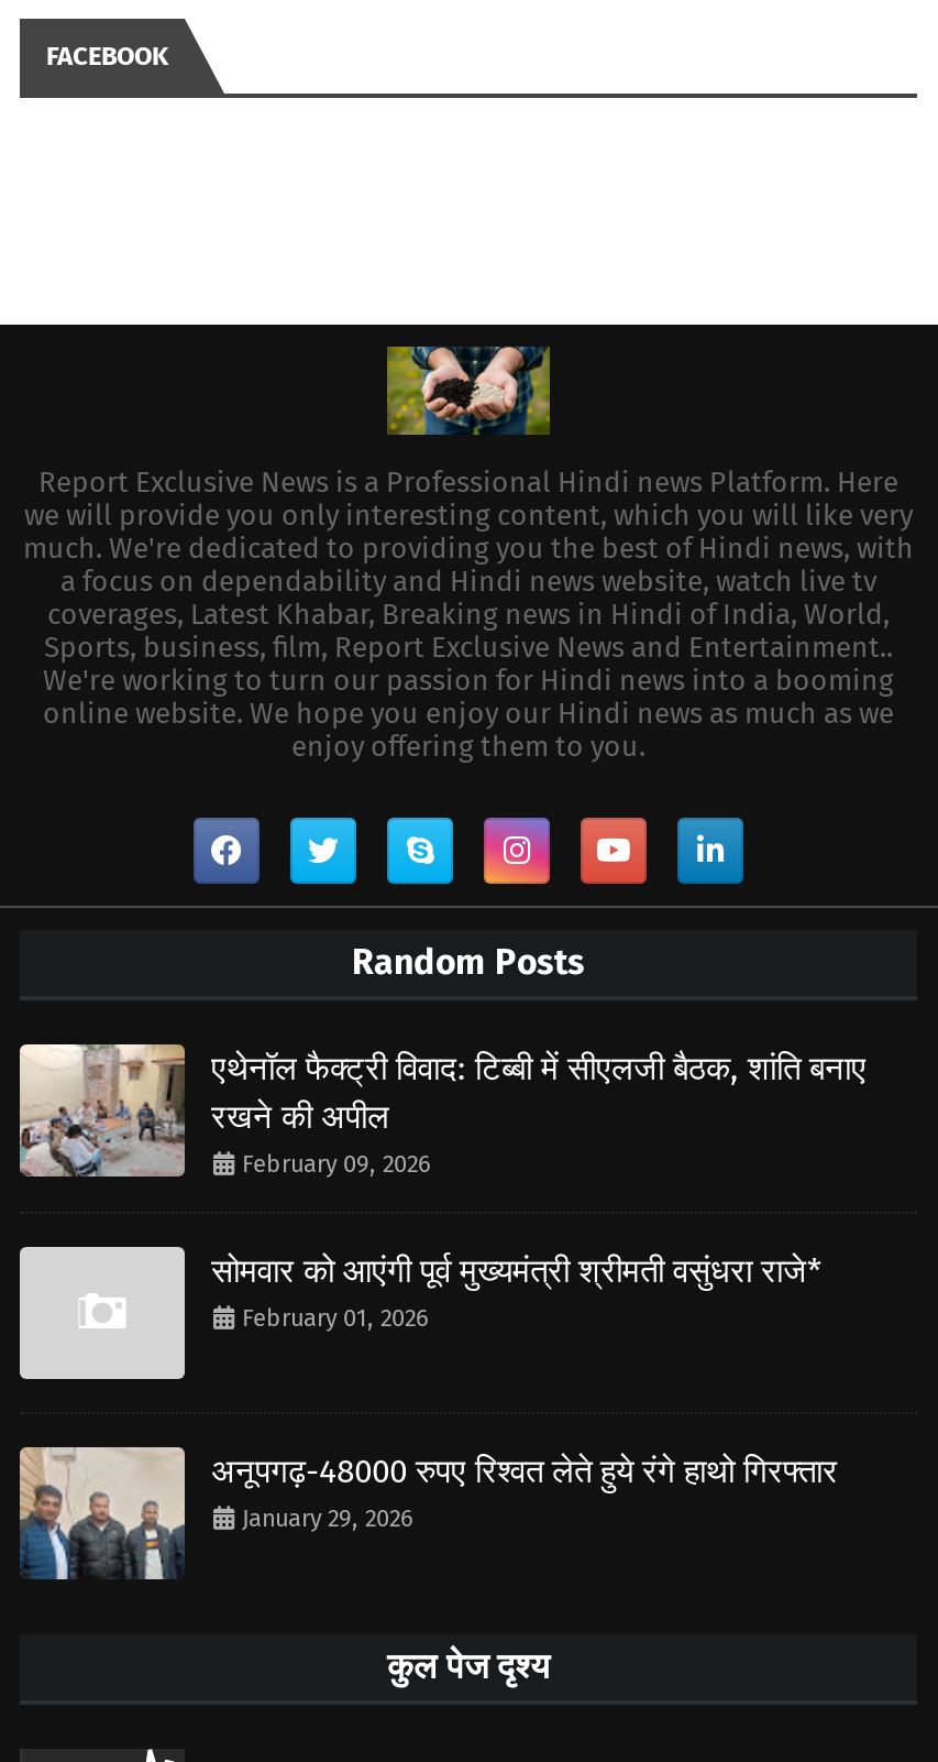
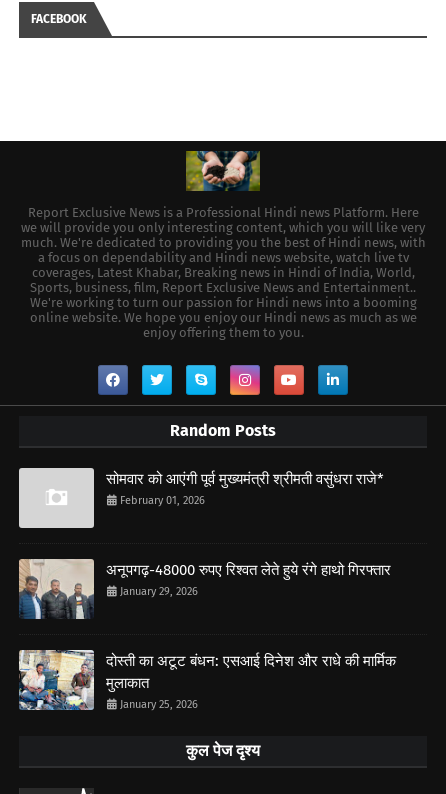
- [image]
- एथेनॉल फैक्ट्री विवाद: टिब्बी में सीएलजी बैठक, शांति बनाए
- रखने की अपील
- February 09, 2026

moved up: [image] | सोमवार को आएंगी पूर्व मुख्यमंत्री श्रीमती वसुंधरा राजे* | February 01, 2026 | अनूपगढ़-48000 रुपए रिश्वत लेते हुये रंगे हाथो गिरफ्तार | January 29, 2026

+ [image]
+ दोस्ती का अटूट बंधन: एसआई दिनेश और राधे की मार्मिक
+ मुलाकात
+ January 25, 2026
